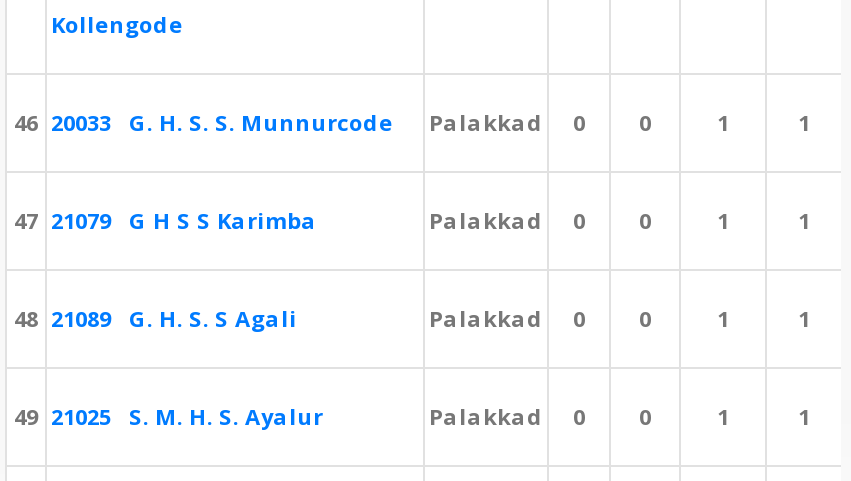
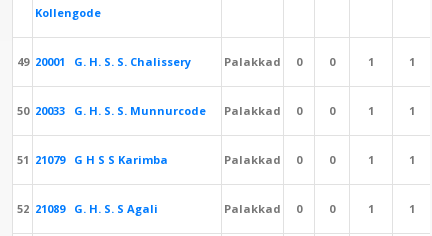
- 46 20033 G. H. S. S. Munnurcode
+ 49 20001 G. H. S. S. Chalissery

- 47 21079 G H S S Karimba
+ 50 20033 G. H. S. S. Munnurcode

- 48 21089 G. H. S. S Agali
+ 51 21079 G H S S Karimba

- 49 21025 S. M. H. S. Ayalur
+ 52 21089 G. H. S. S Agali
